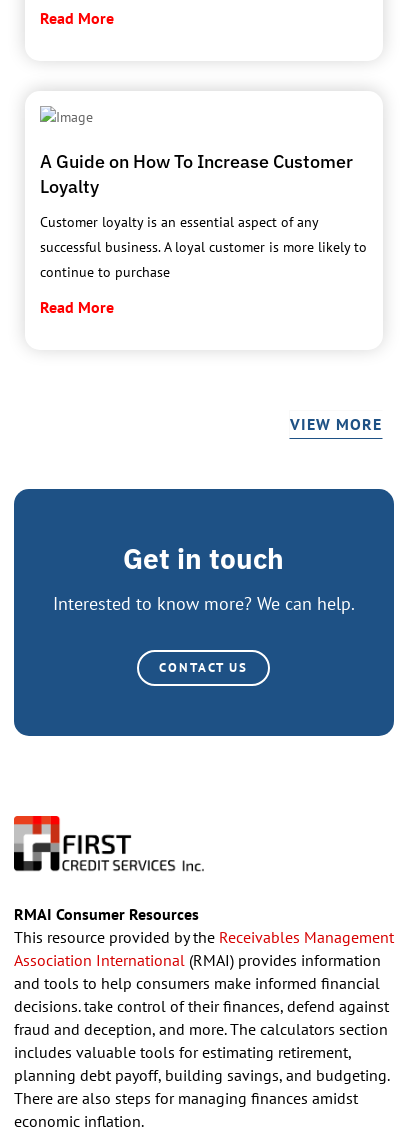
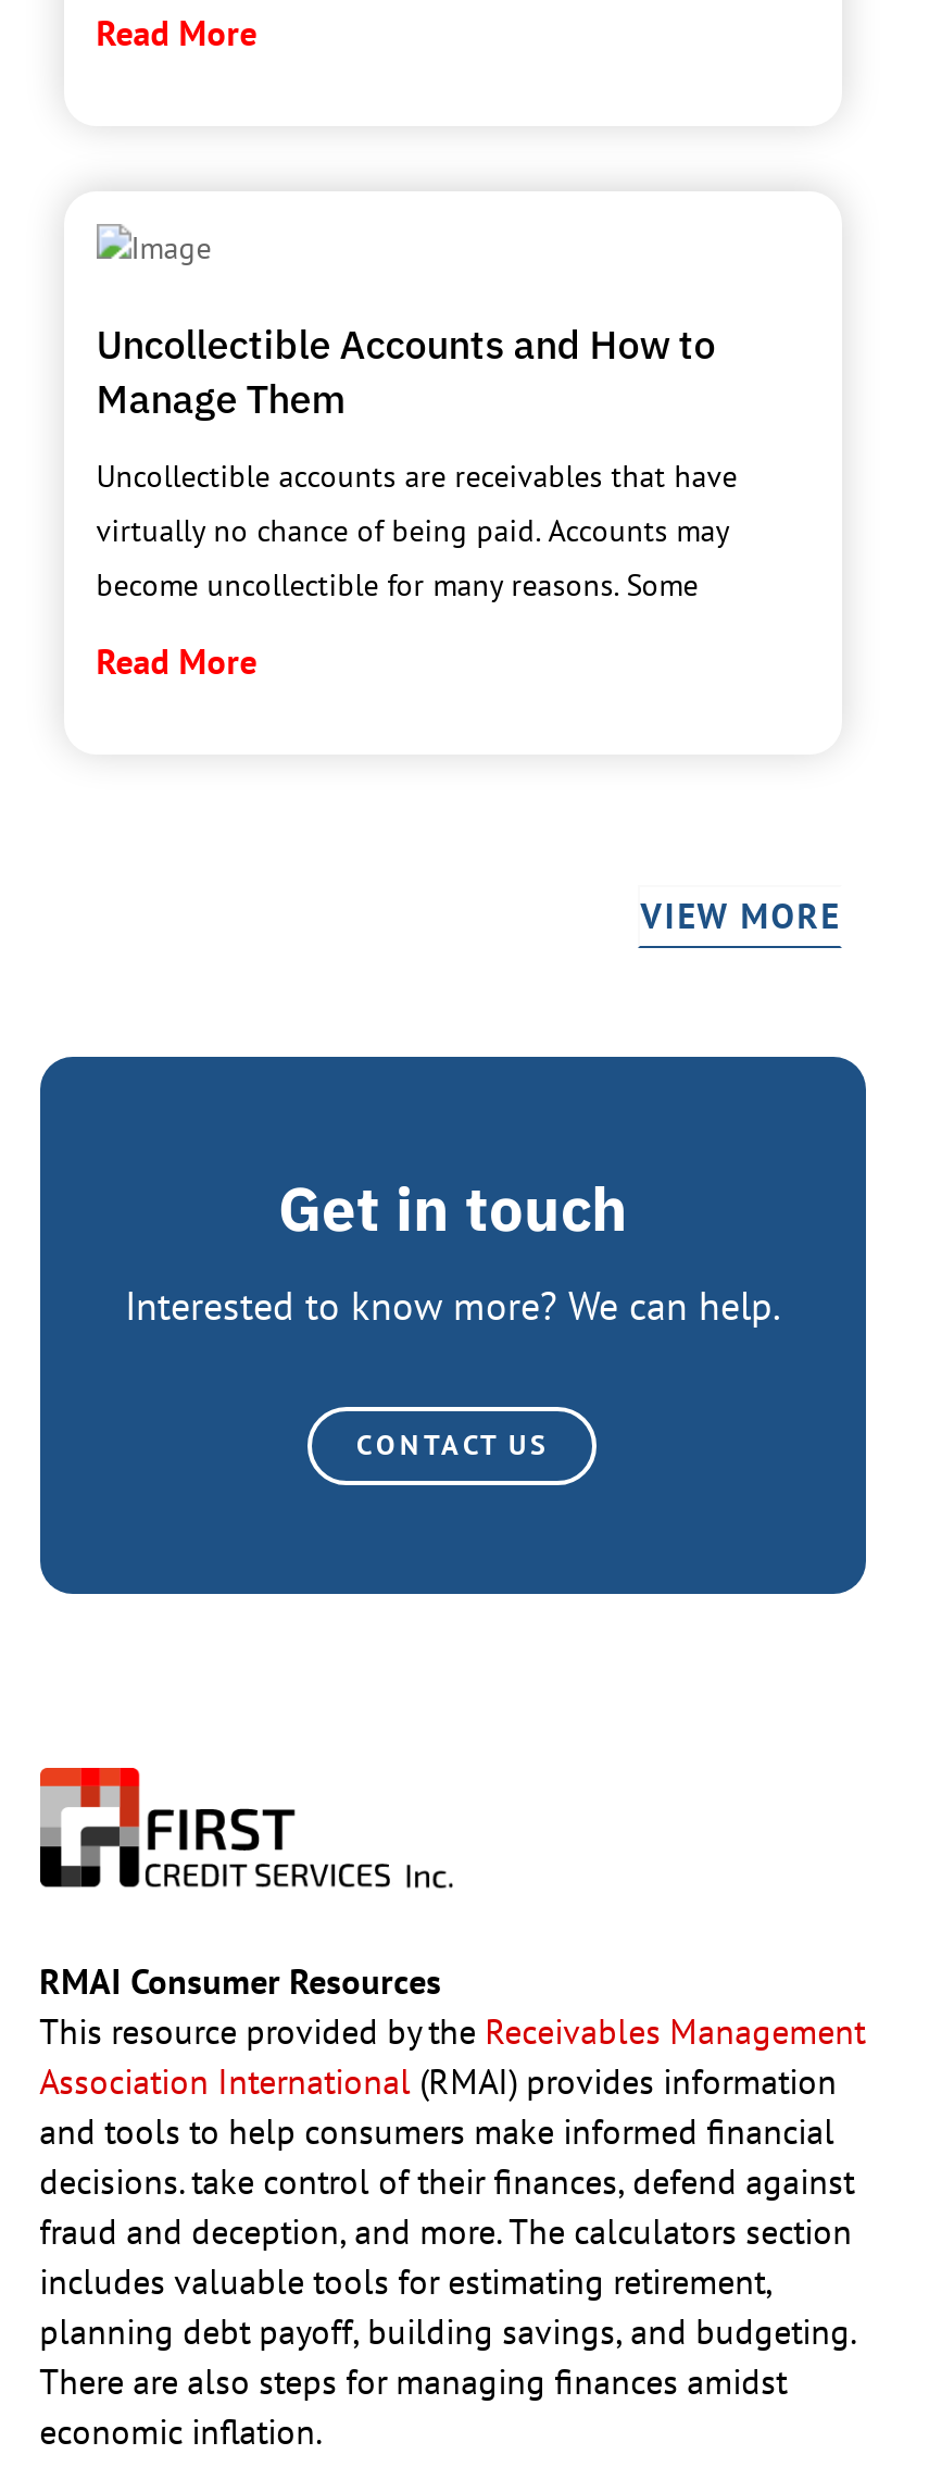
- A Guide on How To Increase Customer
- Loyalty
+ Uncollectible Accounts and How to
+ Manage Them

- Customer loyalty is an essential aspect of any
- successful business. A loyal customer is more likely to
- continue to purchase
+ Uncollectible accounts are receivables that have
+ virtually no chance of being paid. Accounts may
+ become uncollectible for many reasons. Some
